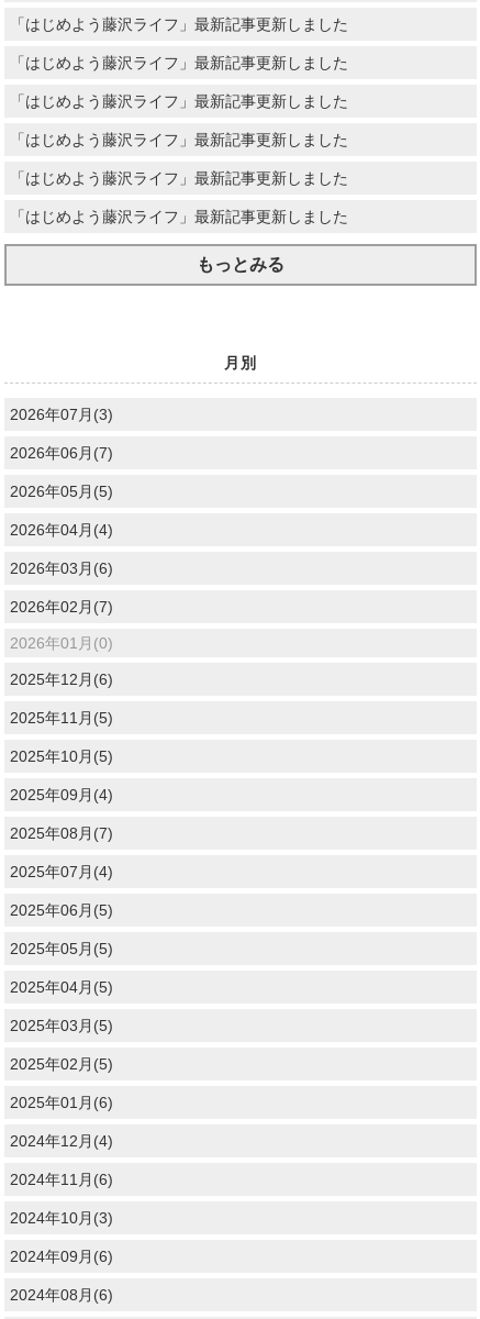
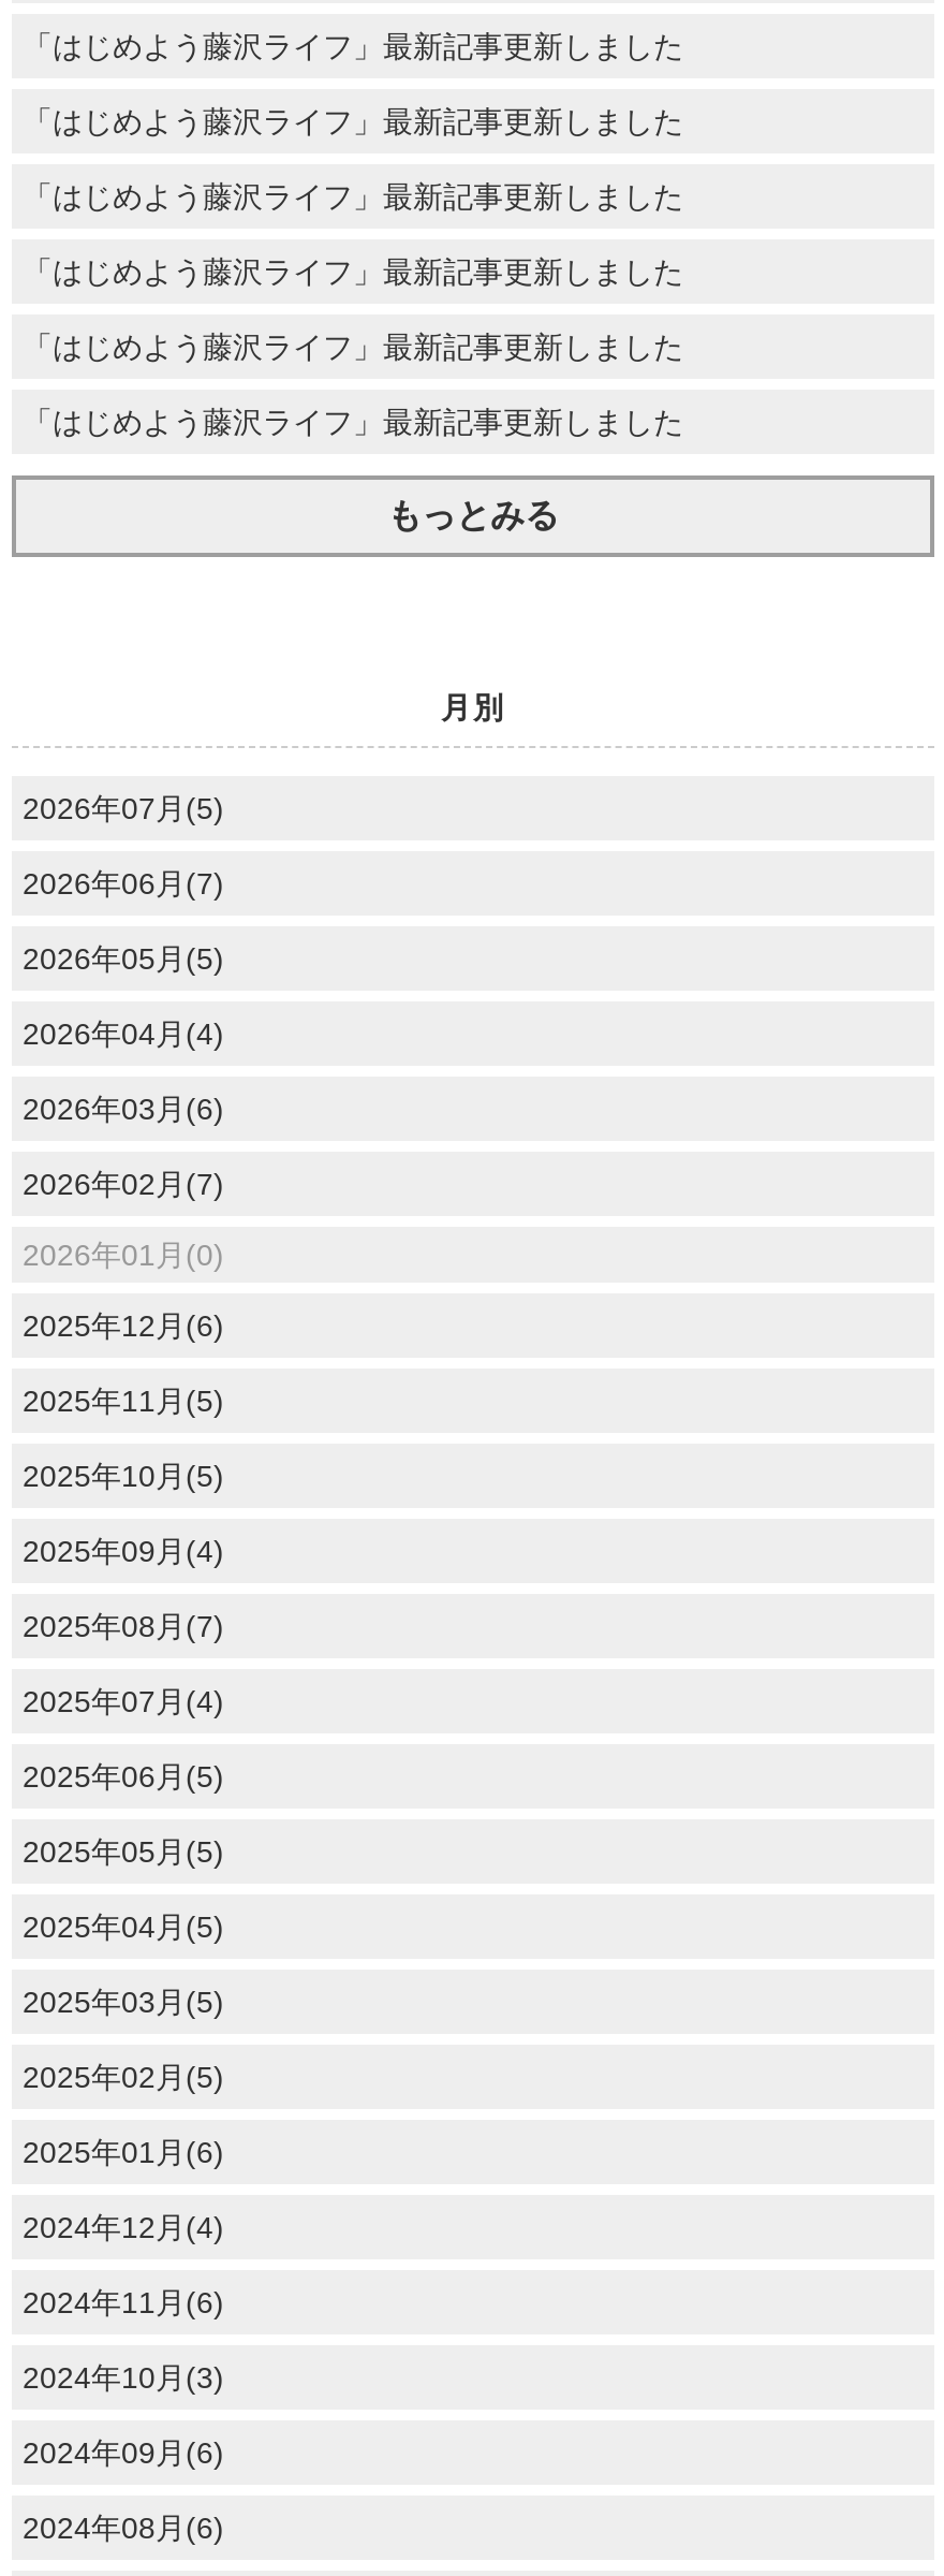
- 2026年07月(3)
+ 2026年07月(5)
